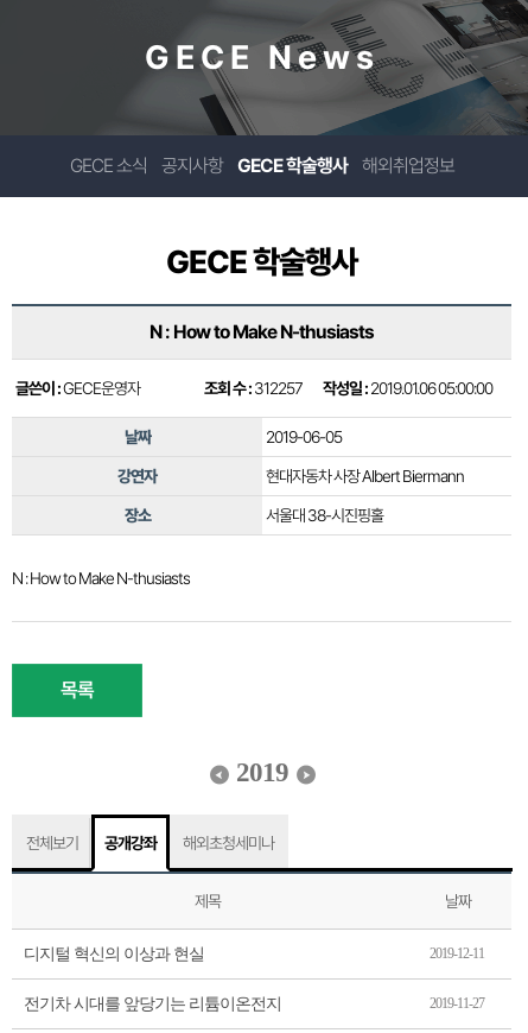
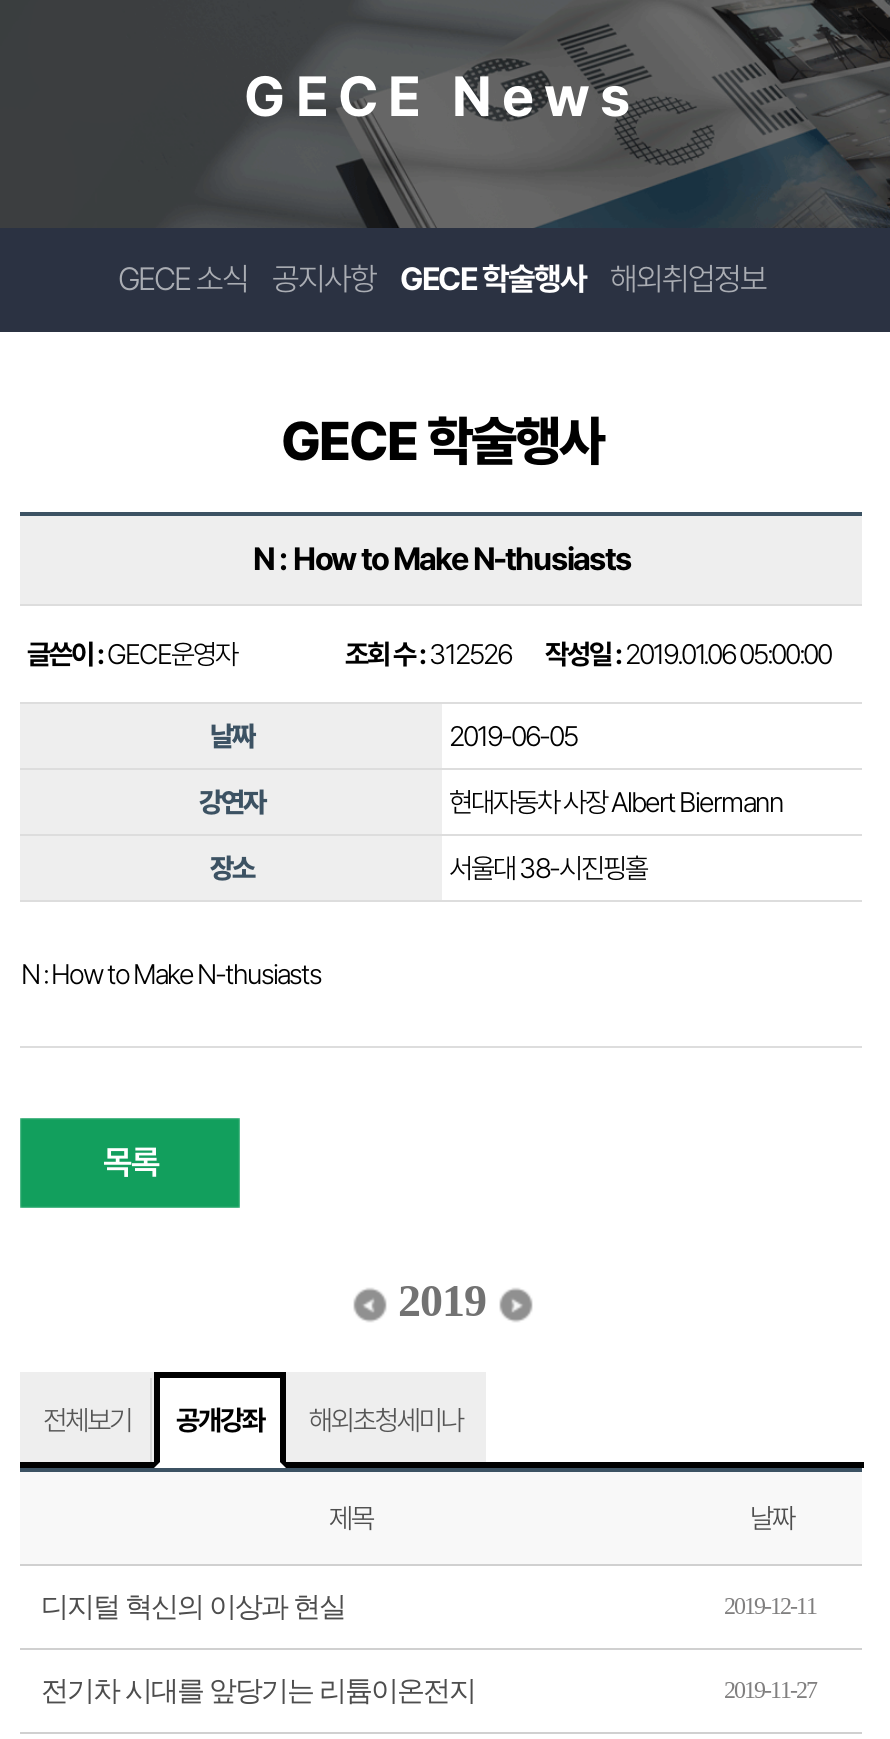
- 조회 수 : 312257 작성일 : 2019.01.06 05:00:00
+ 조회 수 : 312526 작성일 : 2019.01.06 05:00:00
